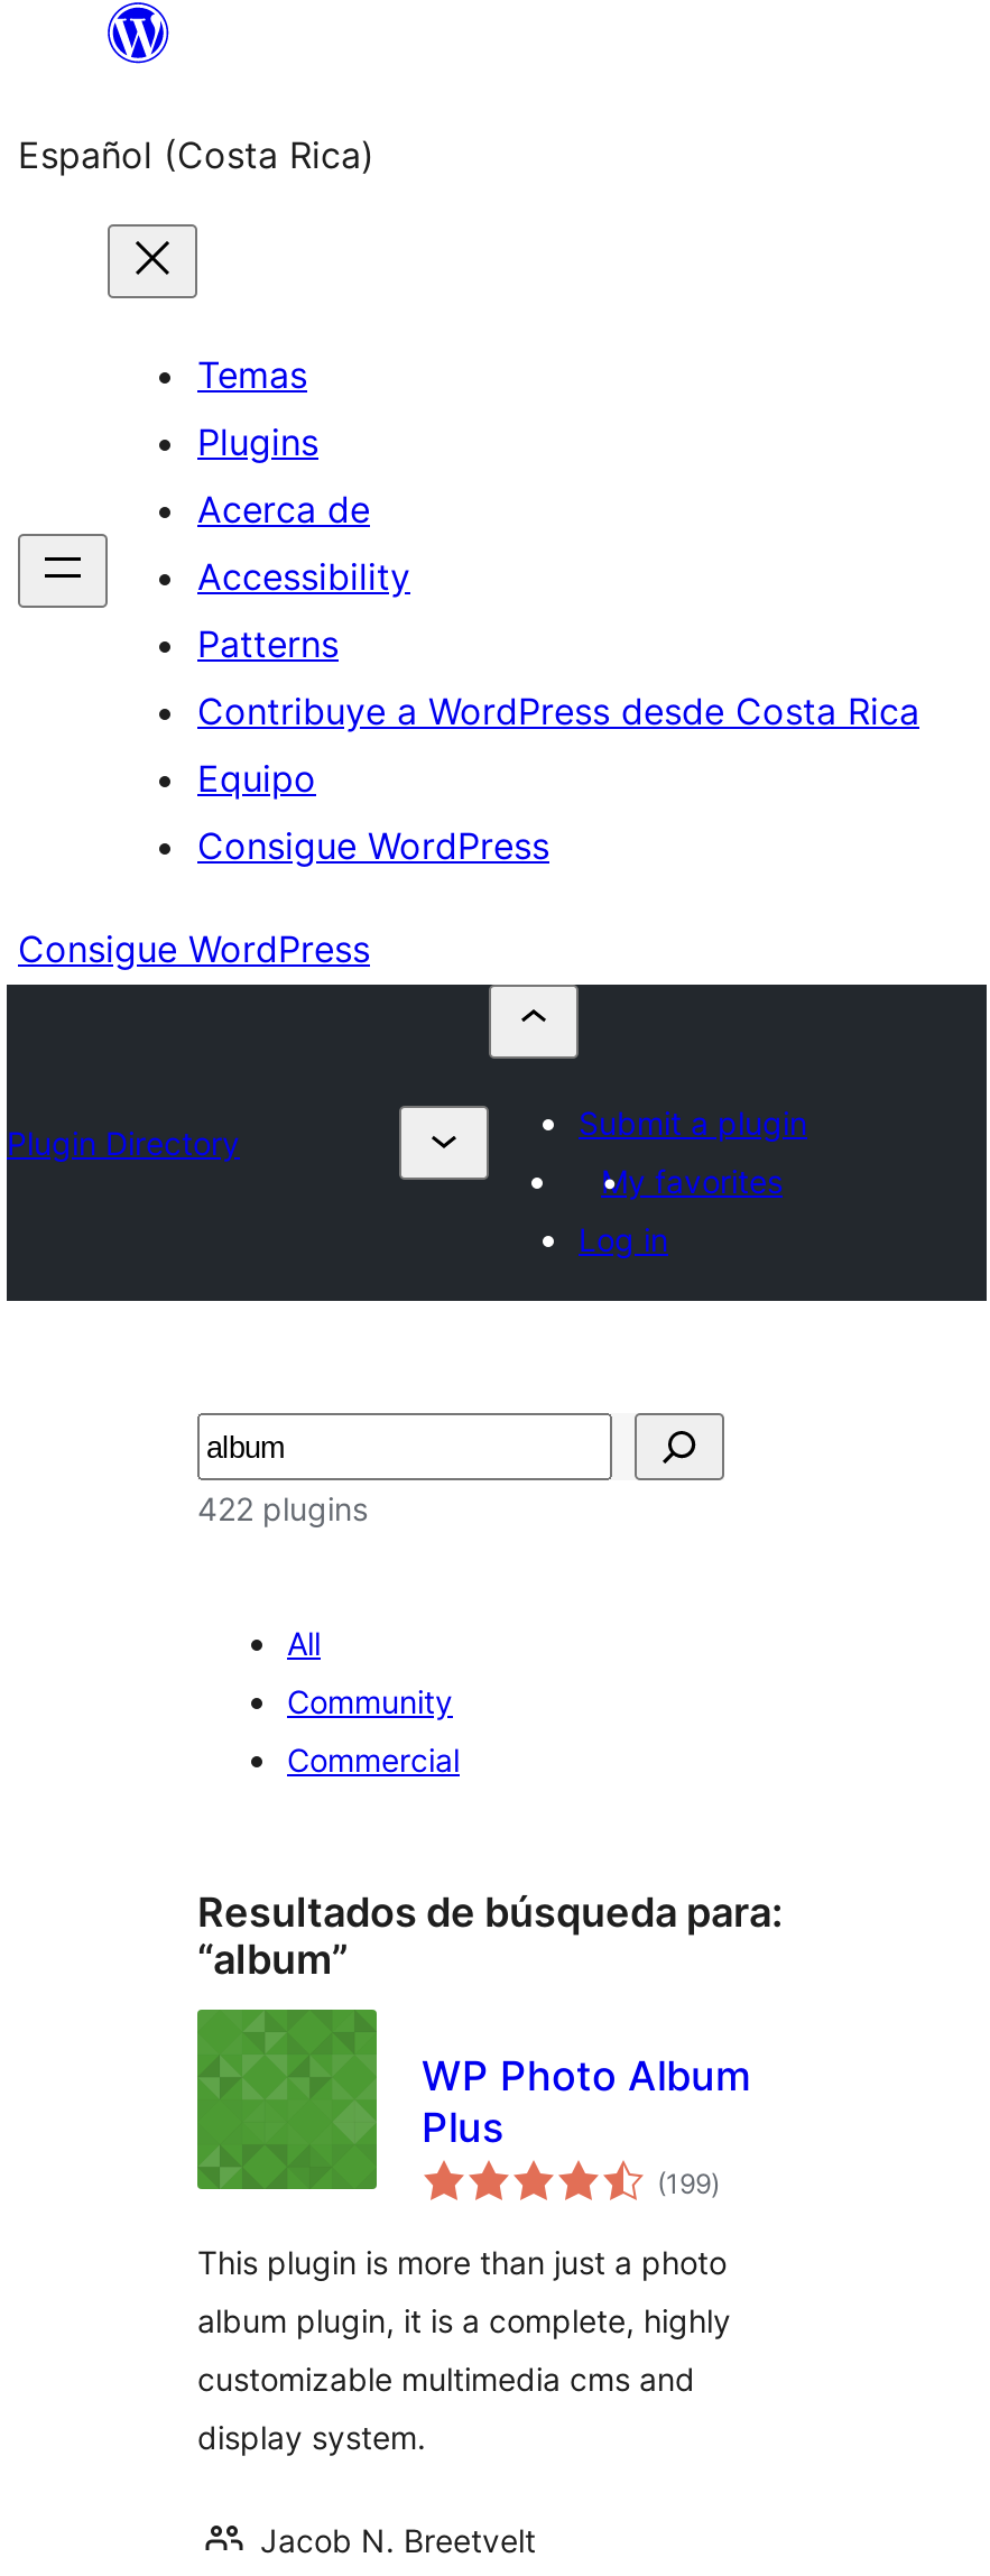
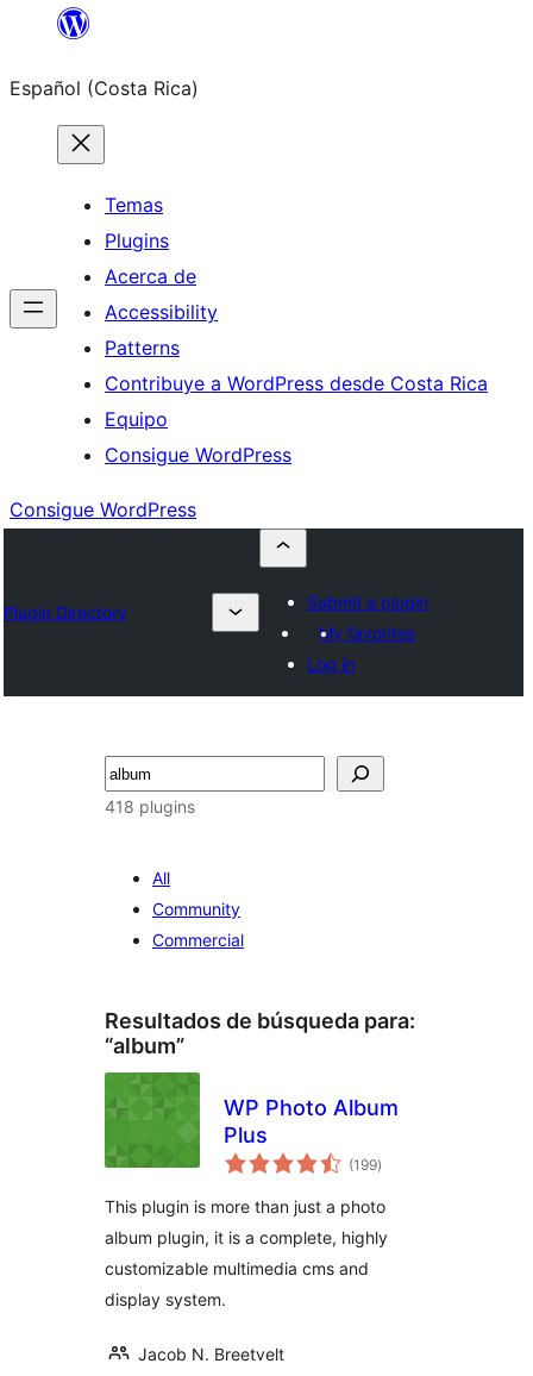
- 422 plugins
+ 418 plugins
